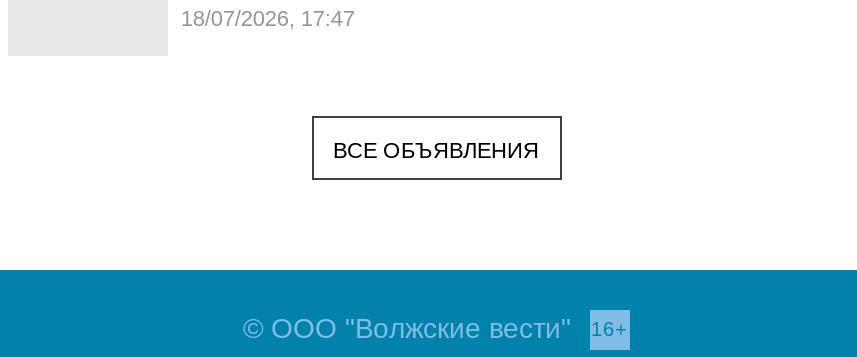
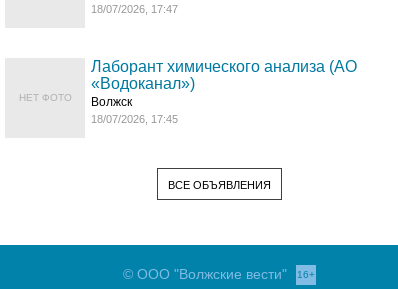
+ НЕТ ФОТО

+ Лаборант химического анализа (АО
+ «Водоканал»)
+ Волжск
+ 18/07/2026, 17:45
